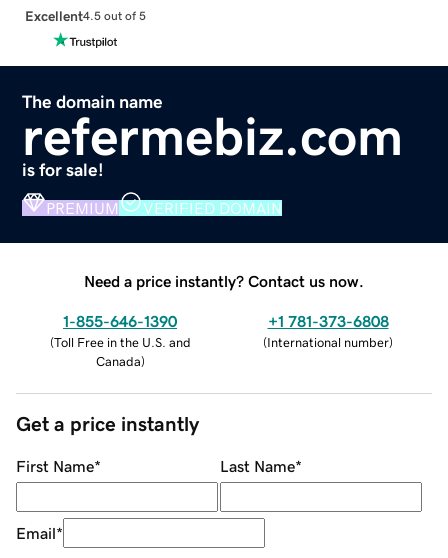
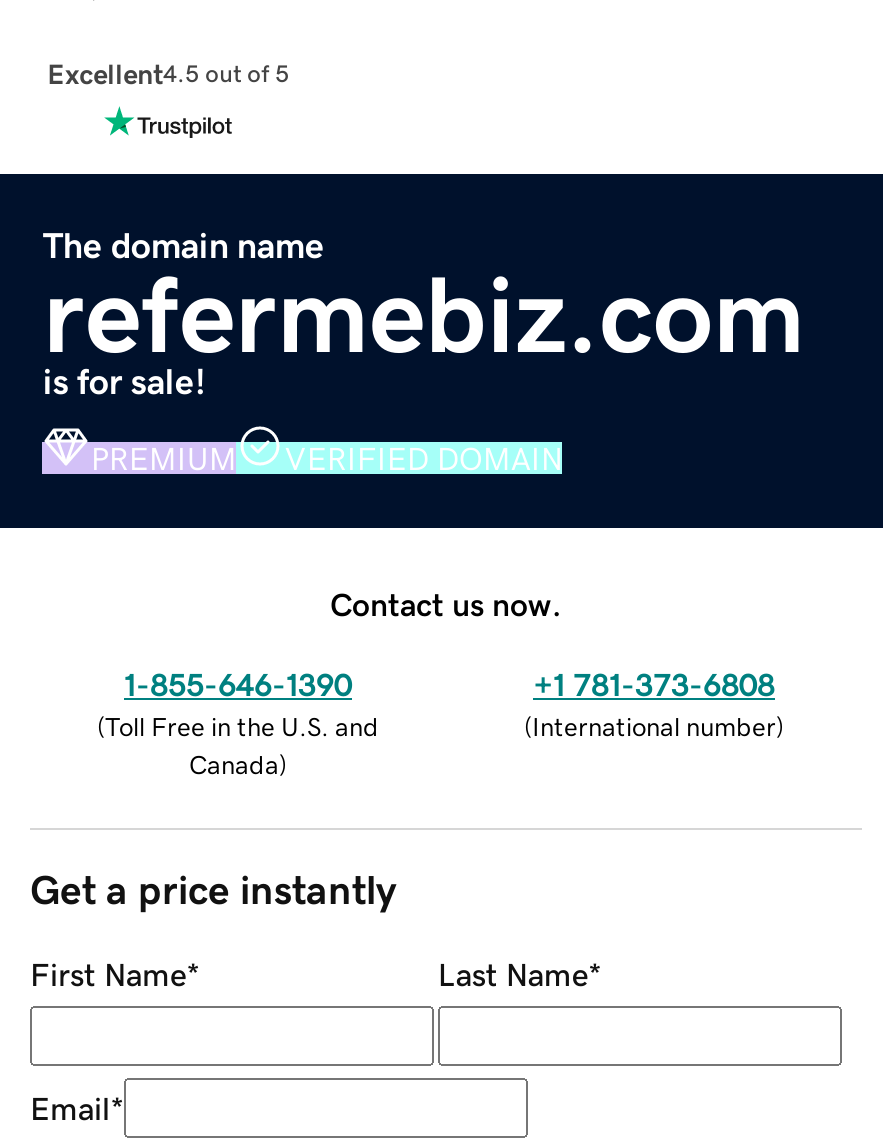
- Need a price instantly? Contact us now.
+ Contact us now.
